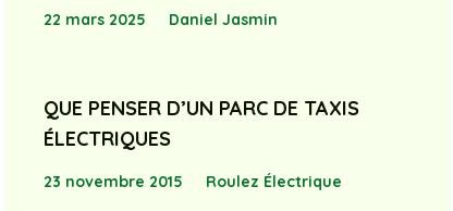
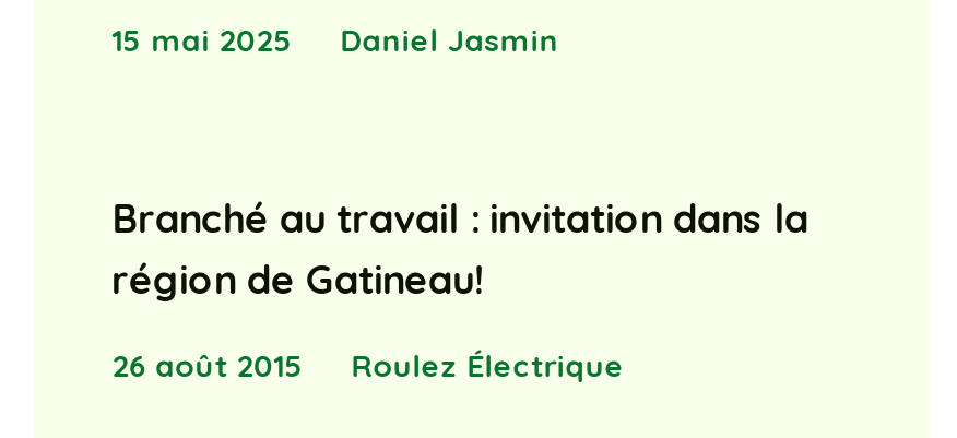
- 22 mars 2025 Daniel Jasmin
+ 15 mai 2025 Daniel Jasmin

- QUE PENSER D’UN PARC DE TAXIS
- ÉLECTRIQUES
+ Branché au travail : invitation dans la
+ région de Gatineau!

- 23 novembre 2015 Roulez Électrique
+ 26 août 2015 Roulez Électrique
